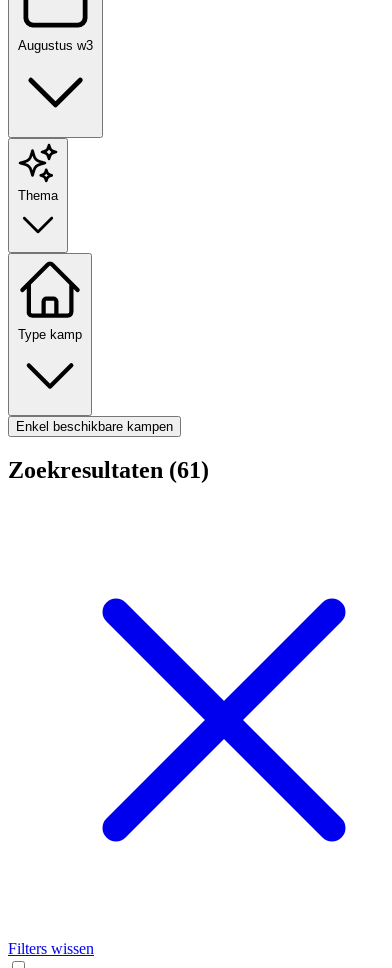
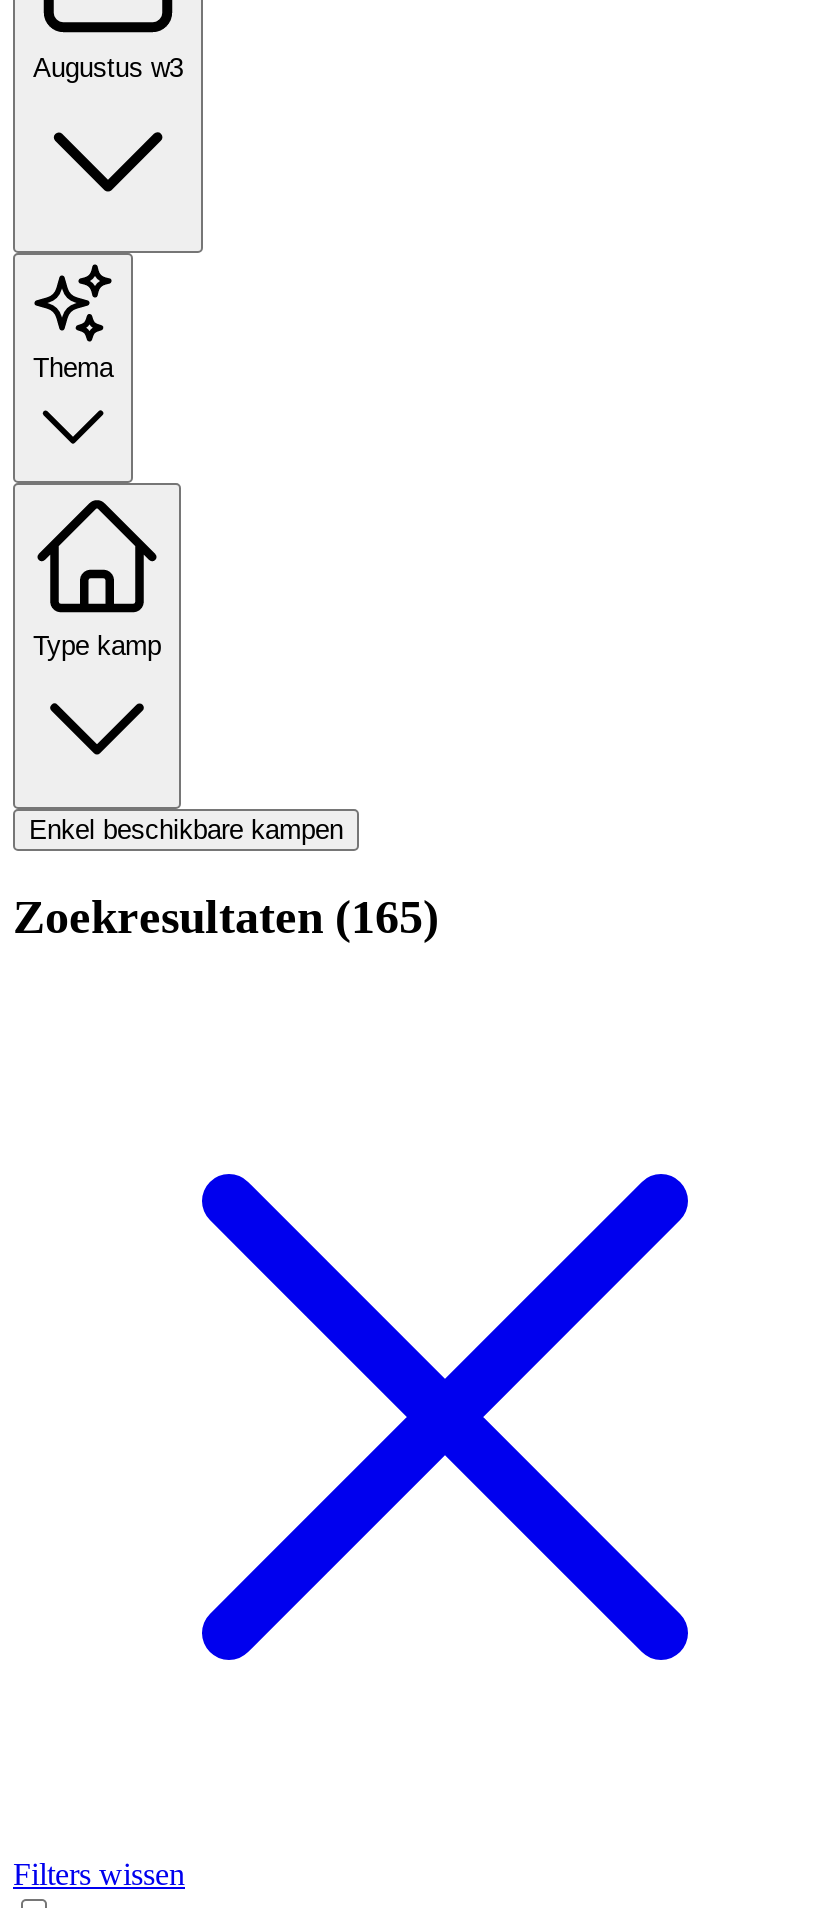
- Zoekresultaten (61)
+ Zoekresultaten (165)
